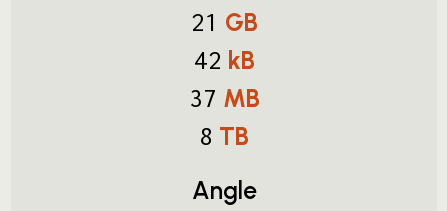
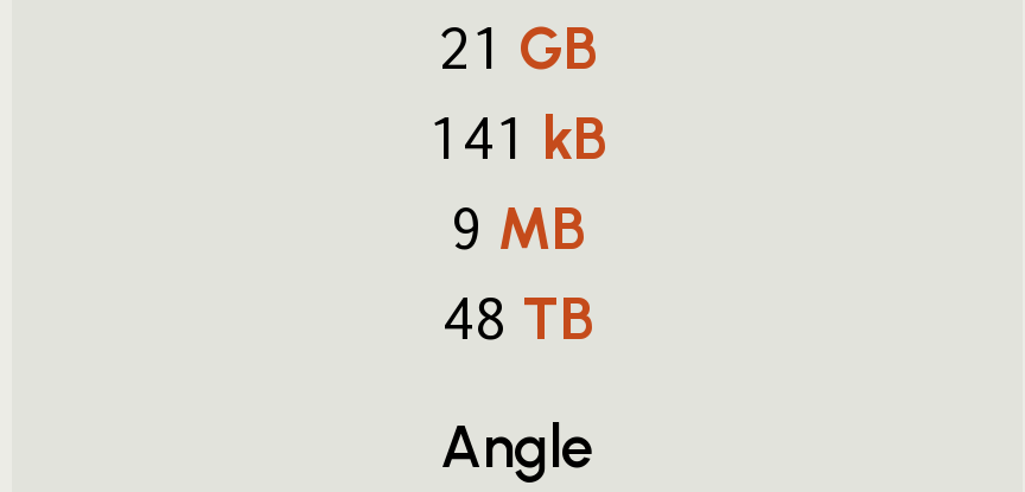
- 42 kB
+ 141 kB

- 37 MB
+ 9 MB

- 8 TB
+ 48 TB
